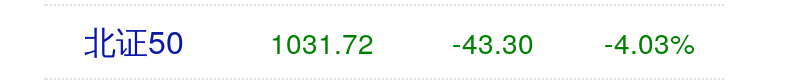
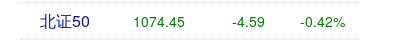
- 1031.72
+ 1074.45

- -43.30
+ -4.59

- -4.03%
+ -0.42%
